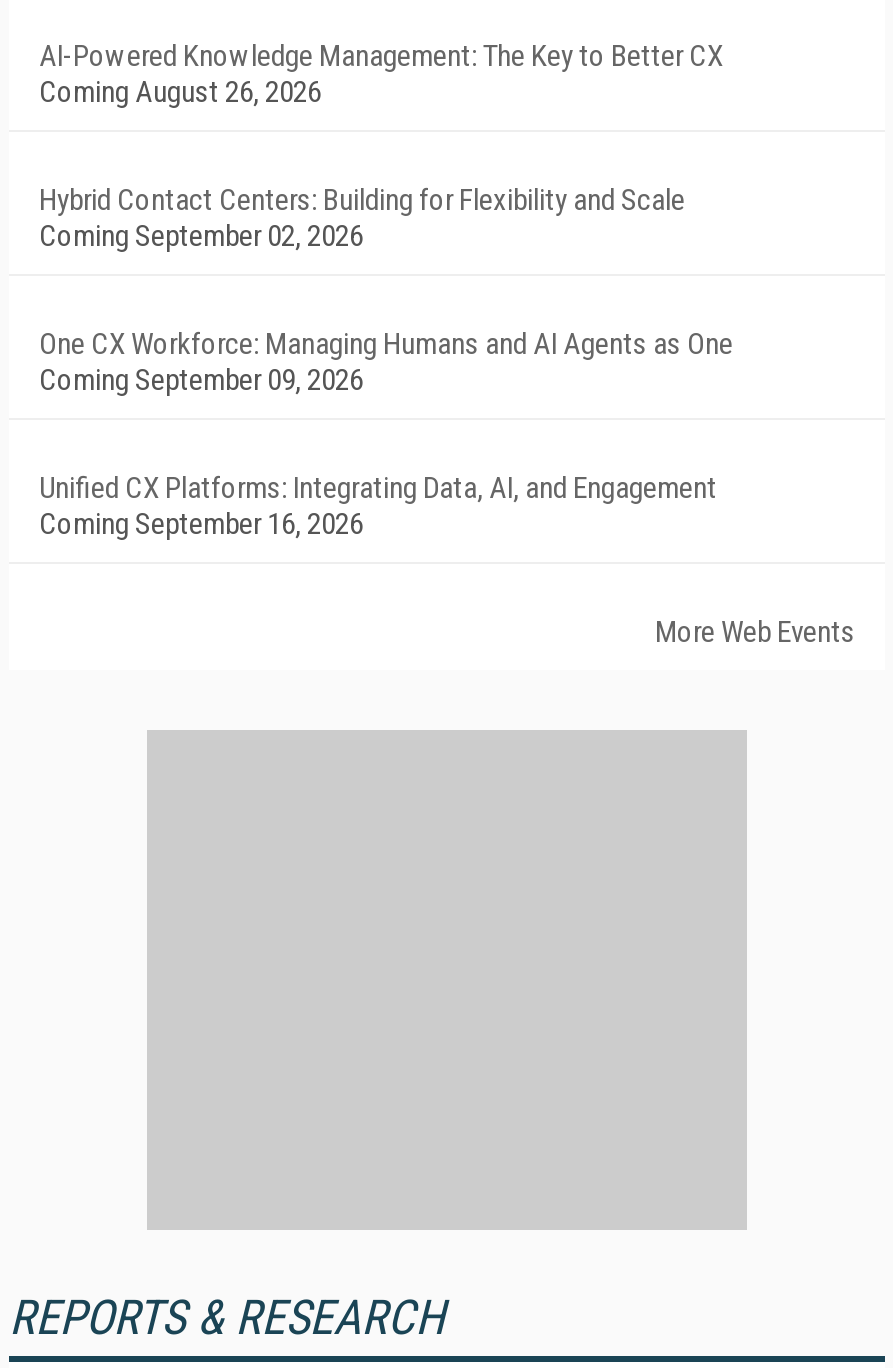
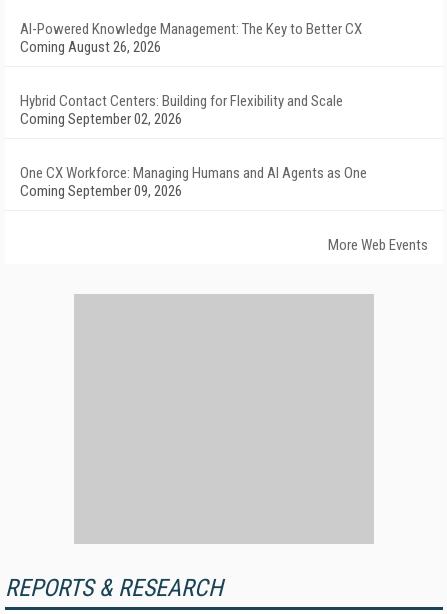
- Unified CX Platforms: Integrating Data, AI, and Engagement
- Coming September 16, 2026
